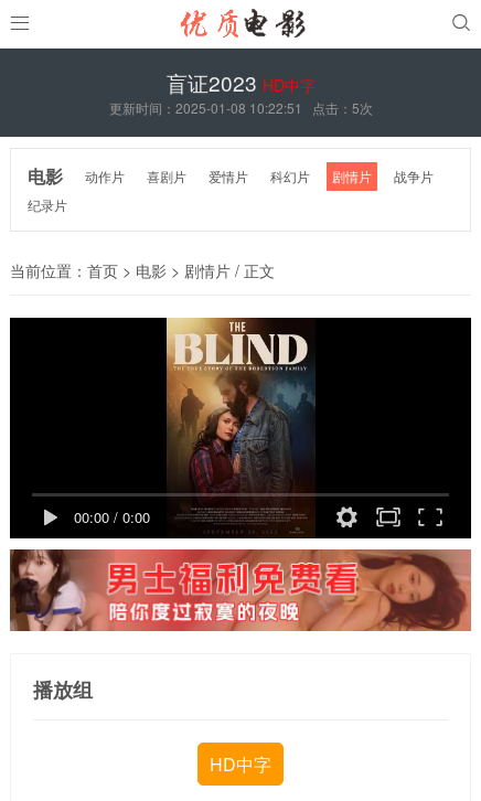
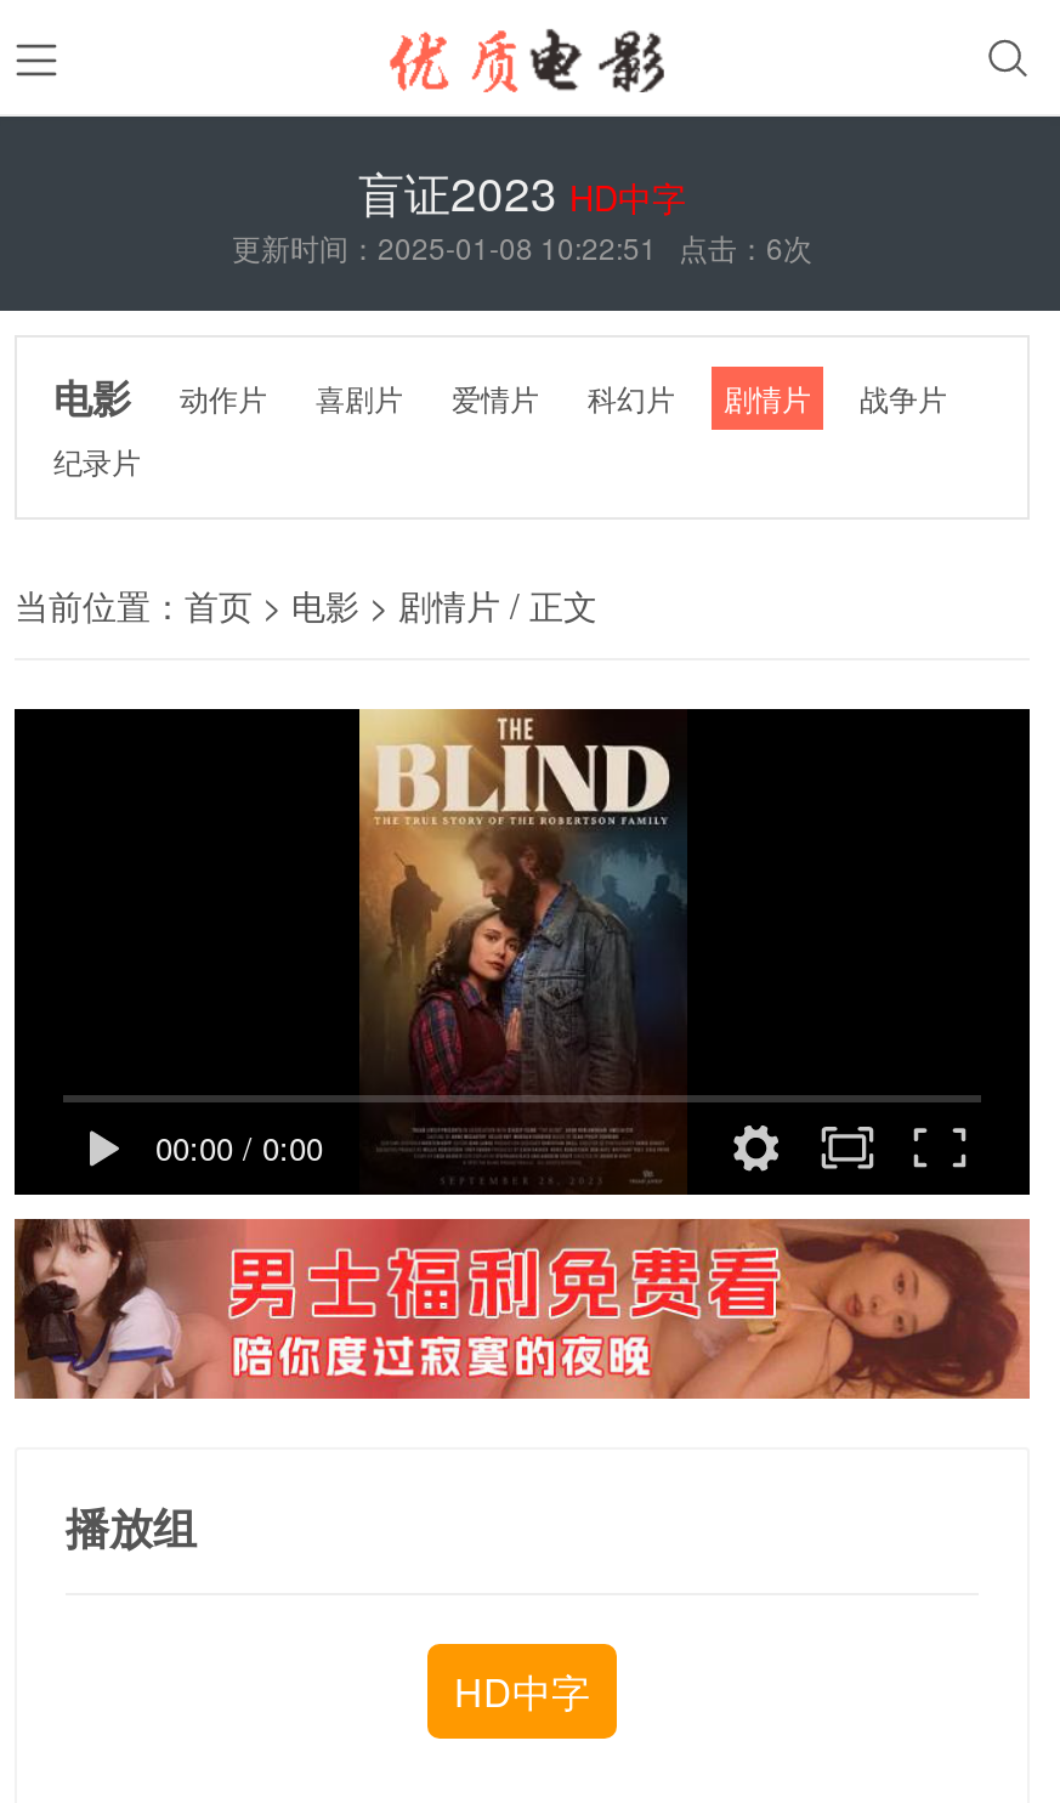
- 更新时间：2025-01-08 10:22:51 点击：5次
+ 更新时间：2025-01-08 10:22:51 点击：6次
